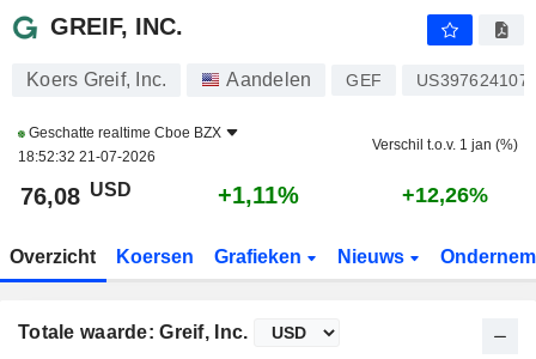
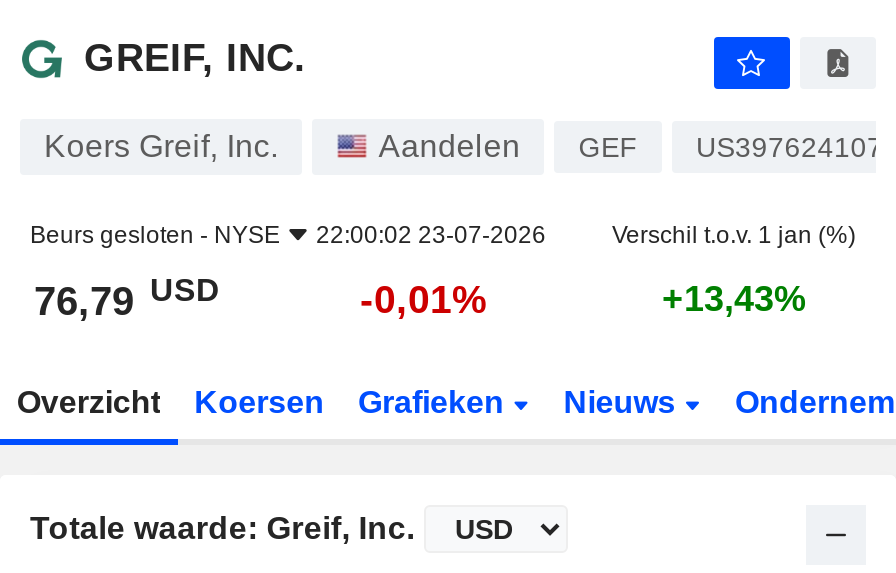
- Geschatte realtime Cboe BZX
- 18:52:32 21-07-2026
+ Beurs gesloten - NYSE
+ 22:00:02 23-07-2026

- 76,08 USD
+ 76,79 USD

- +1,11%
+ -0,01%

- +12,26%
+ +13,43%
